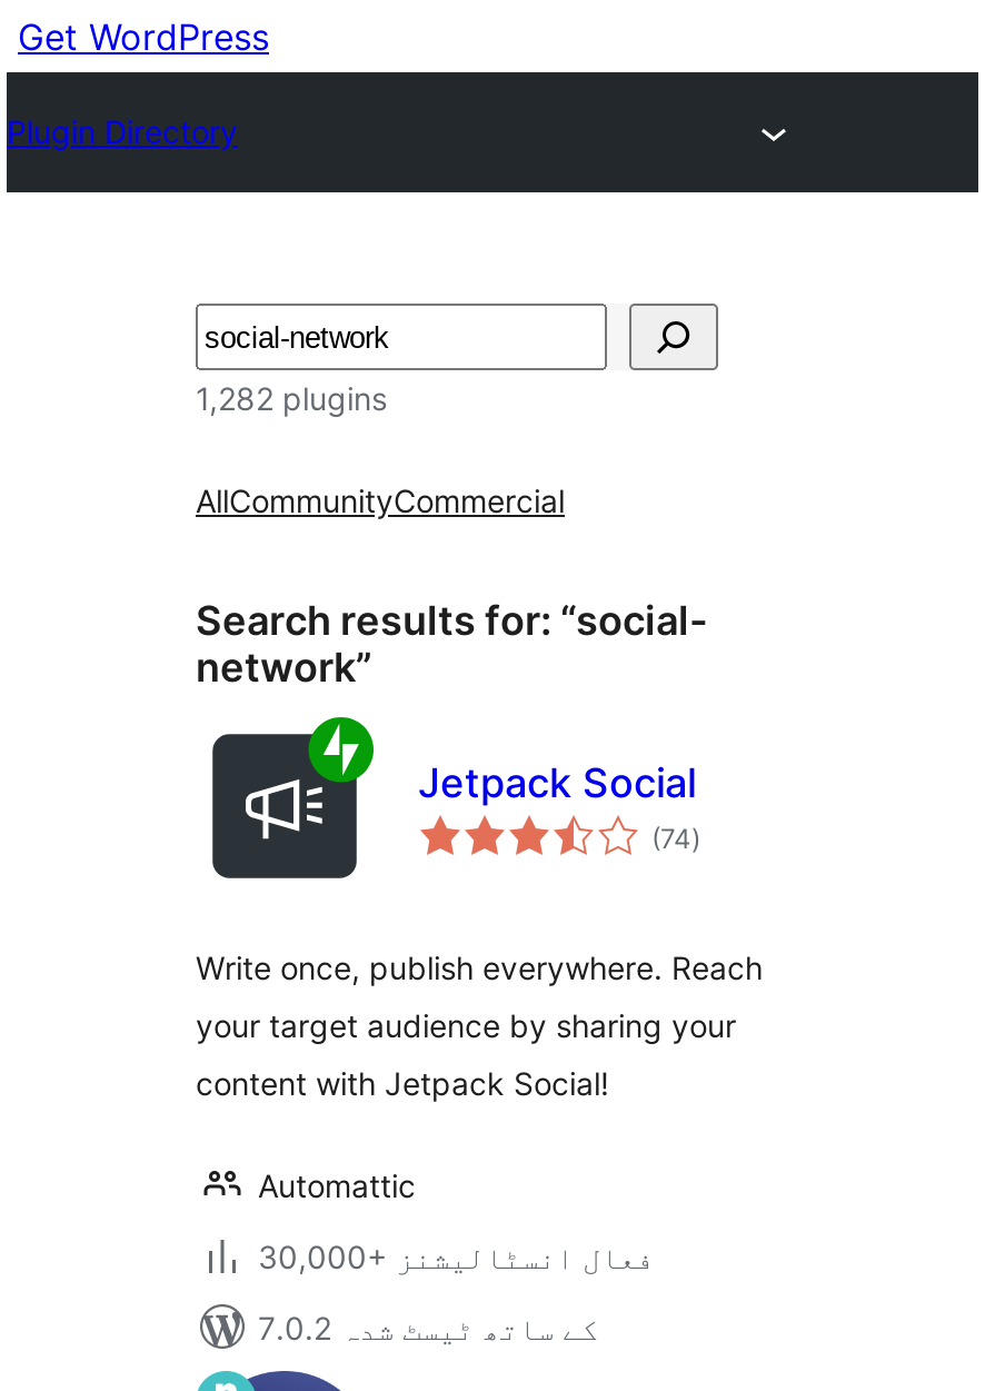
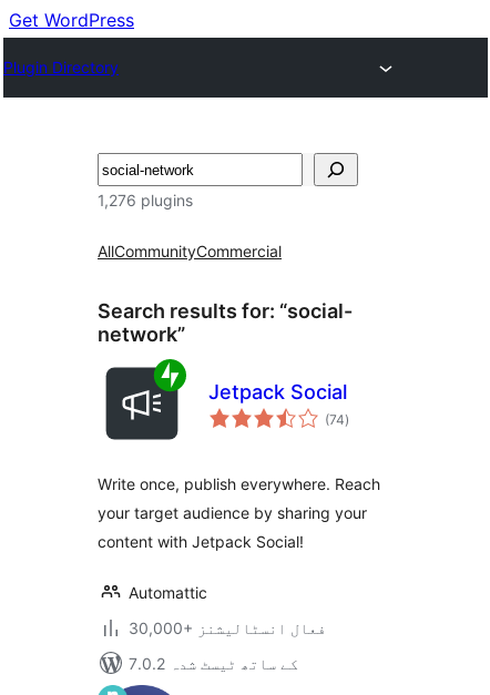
- 1,282 plugins
+ 1,276 plugins
